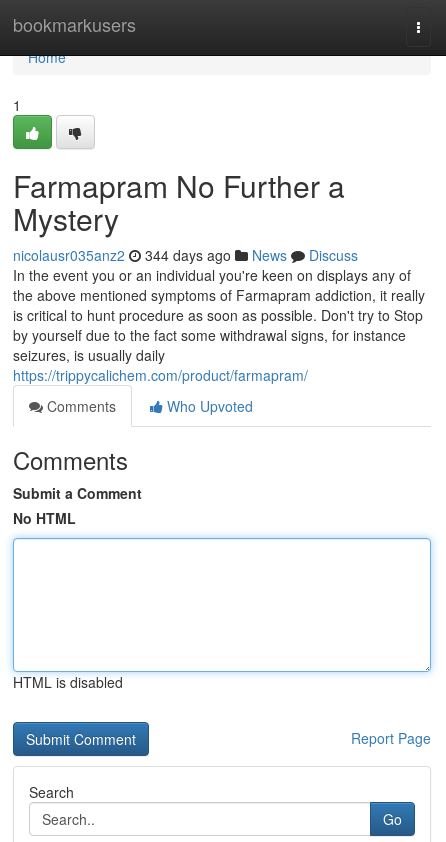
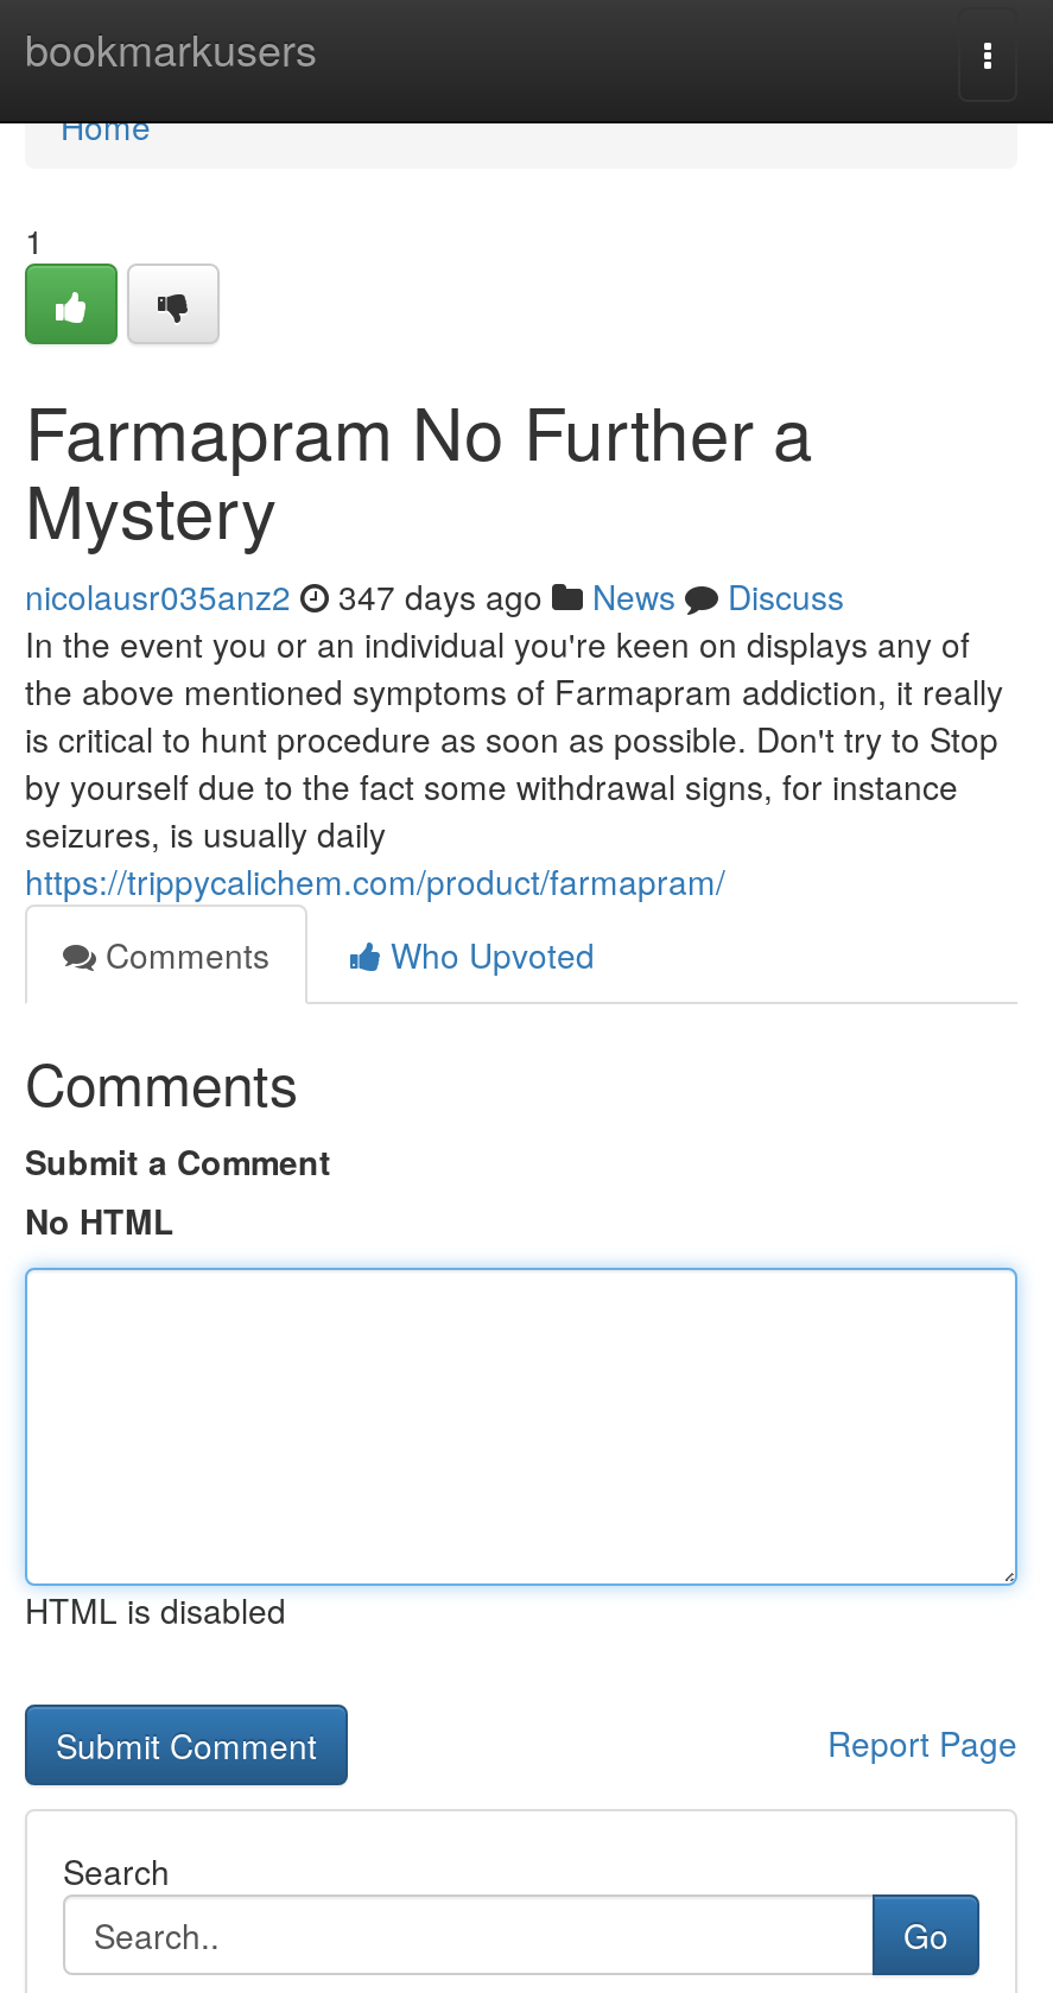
- nicolausr035anz2 344 days ago News Discuss
+ nicolausr035anz2 347 days ago News Discuss
